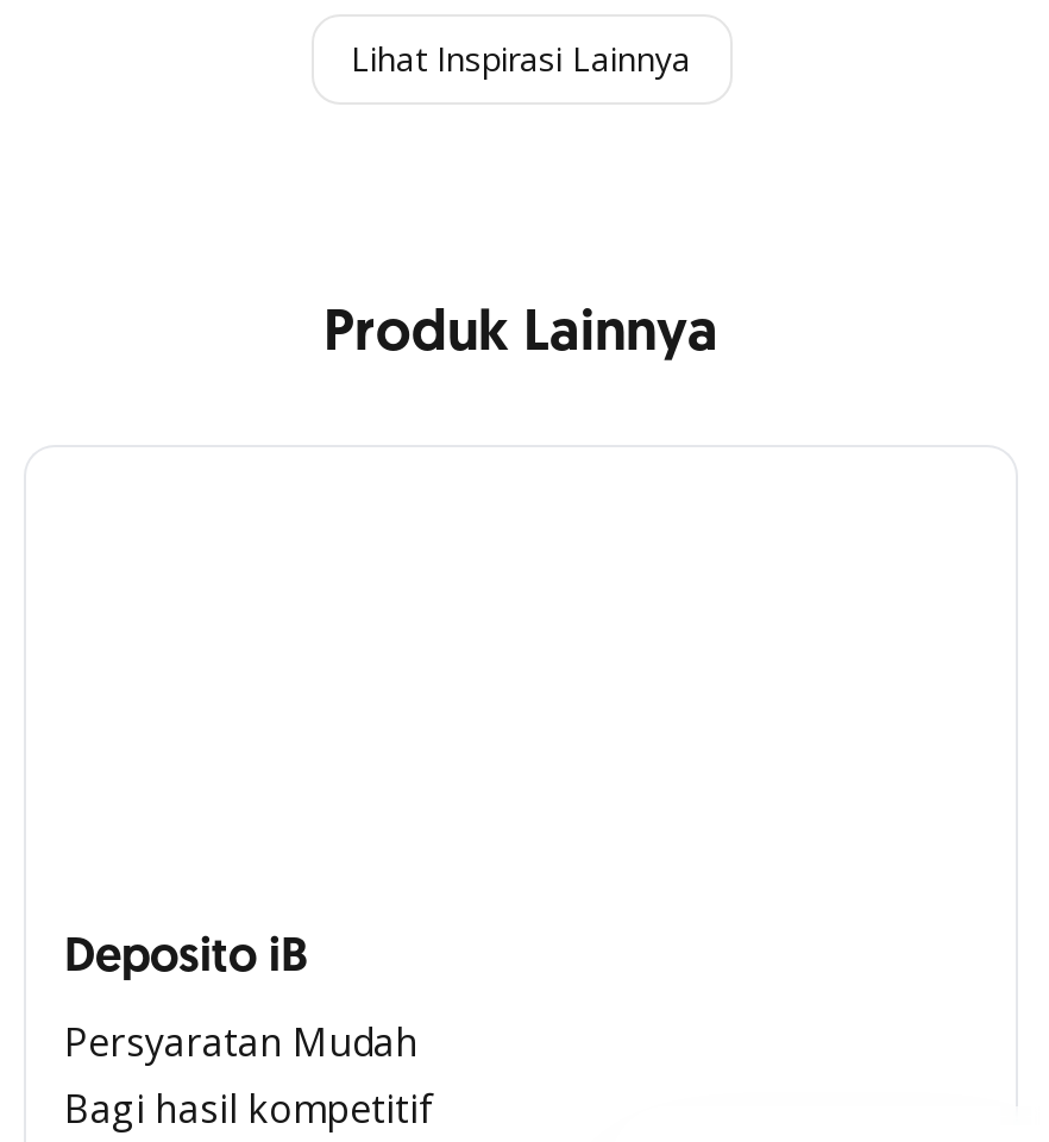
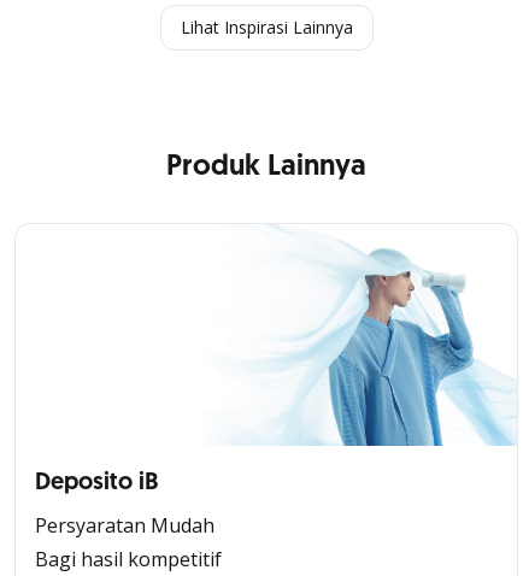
+ [image]
